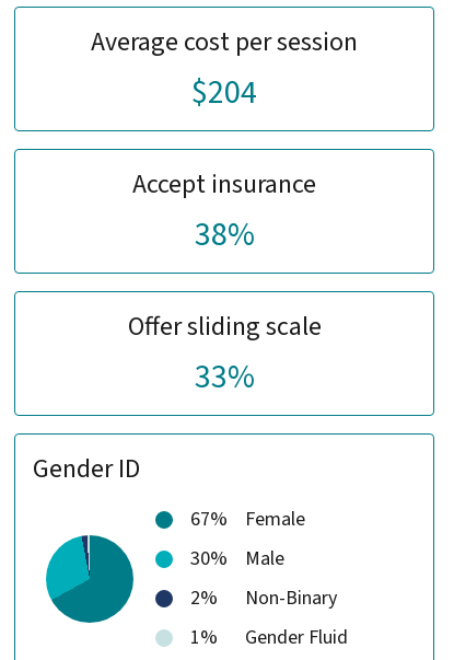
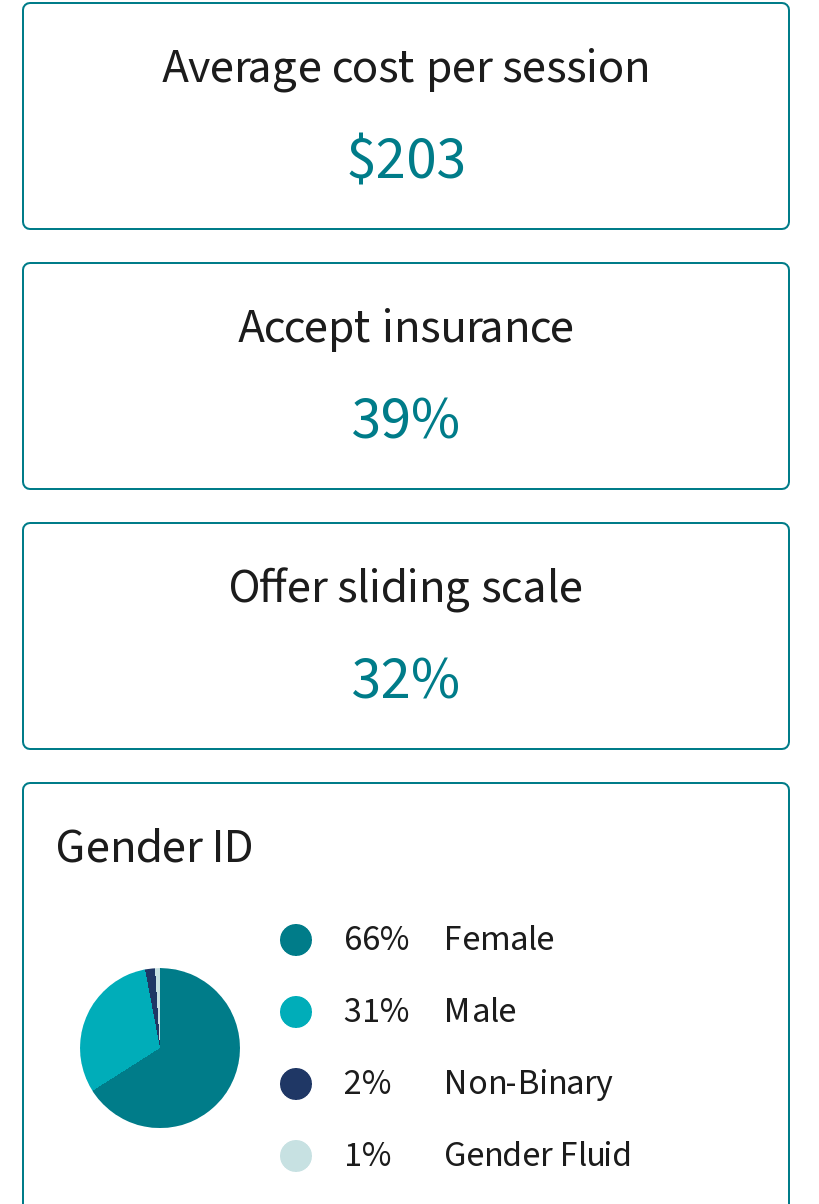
- $204
+ $203

- 38%
+ 39%

- 33%
+ 32%

- 67% Female
+ 66% Female

- 30% Male
+ 31% Male
